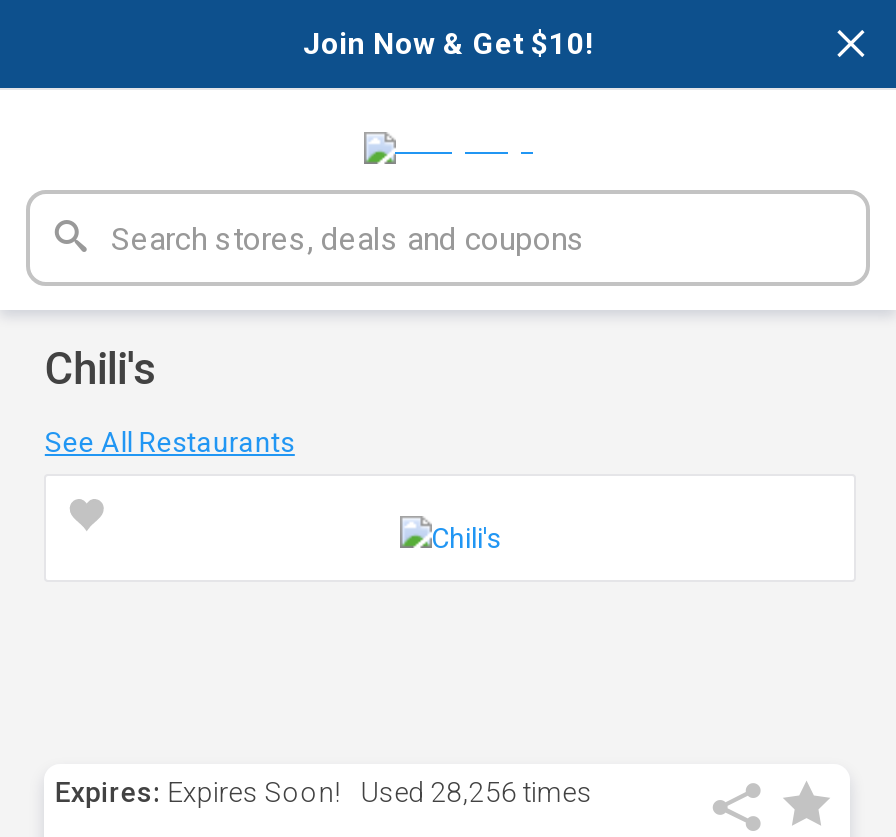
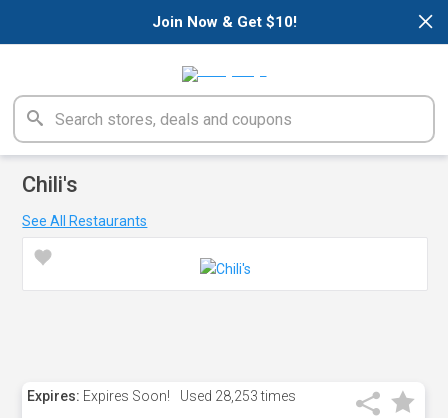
- Expires: Expires Soon! Used 28,256 times
+ Expires: Expires Soon! Used 28,253 times
